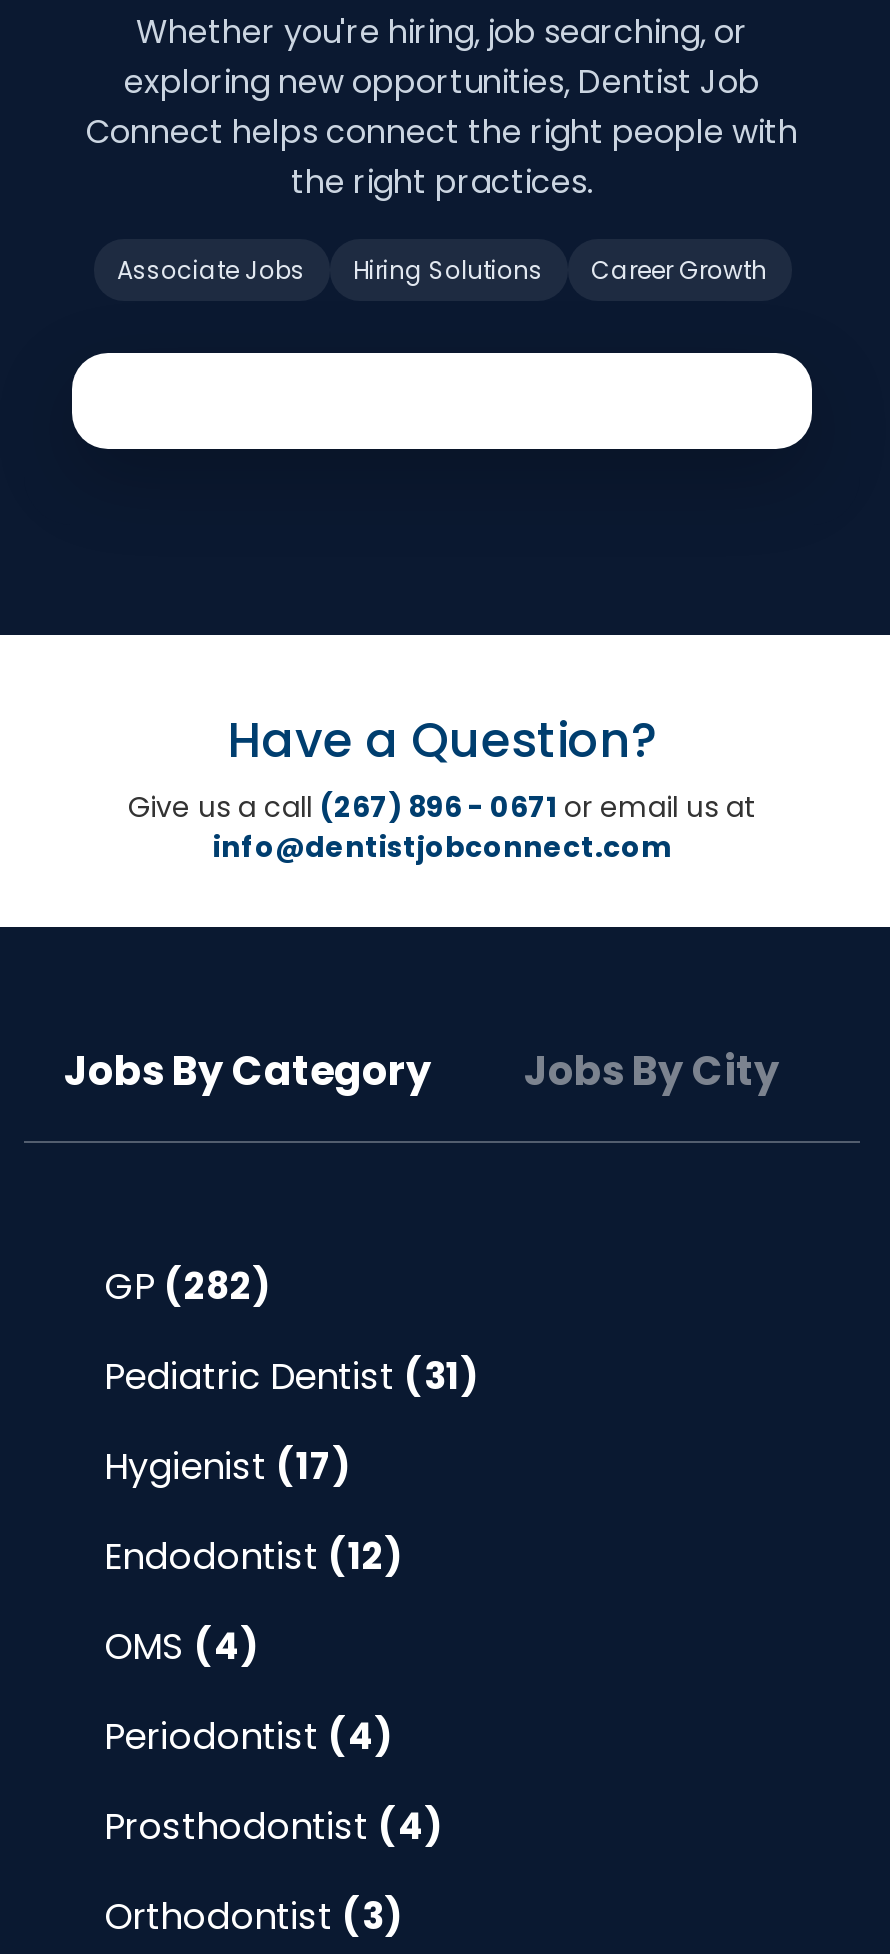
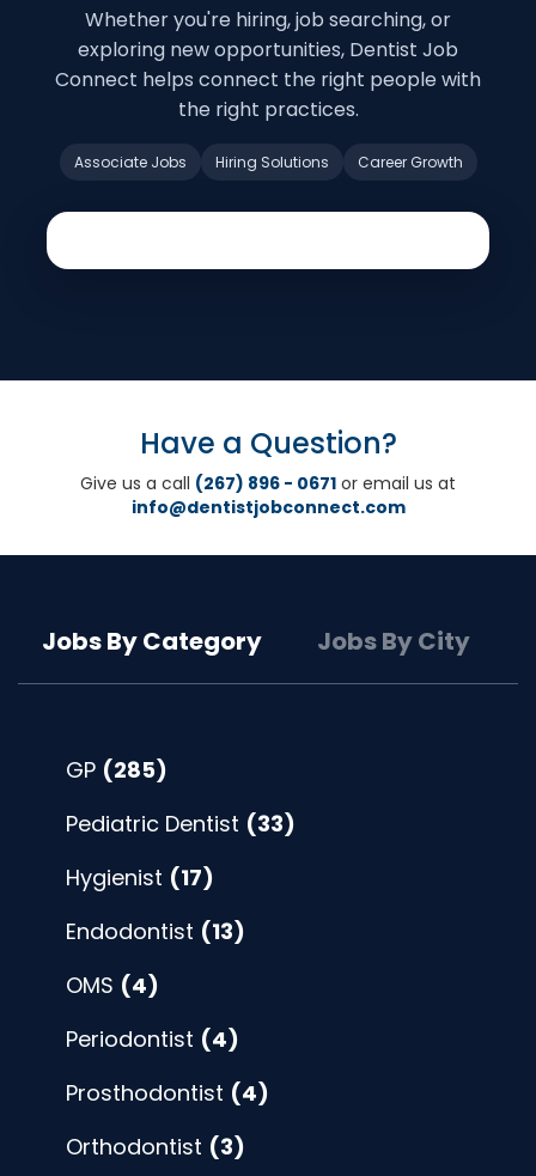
- GP (282)
+ GP (285)

- Pediatric Dentist (31)
+ Pediatric Dentist (33)

- Endodontist (12)
+ Endodontist (13)
